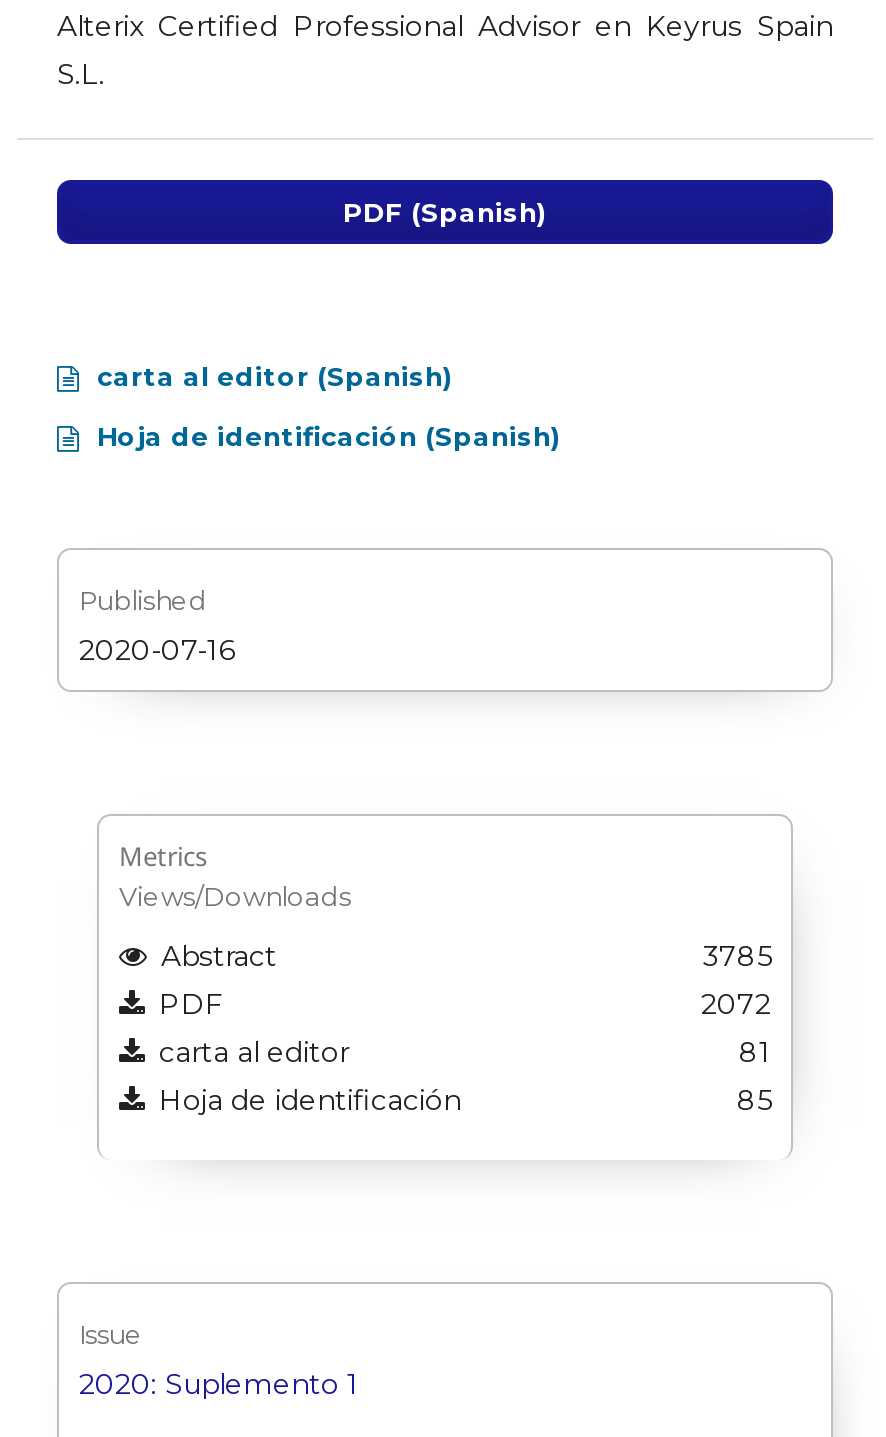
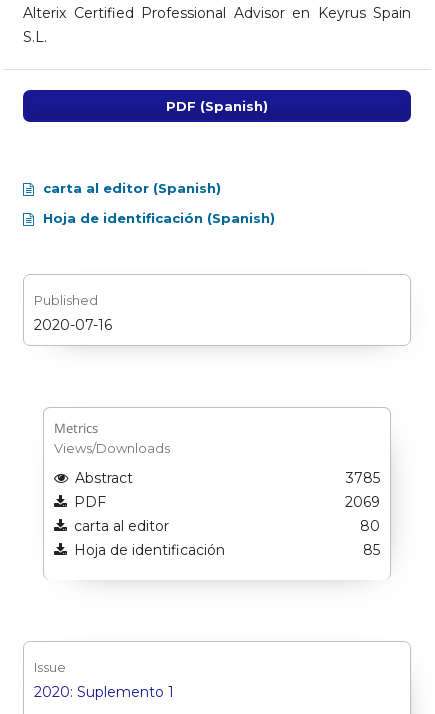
- 2072
+ 2069

- 81
+ 80
